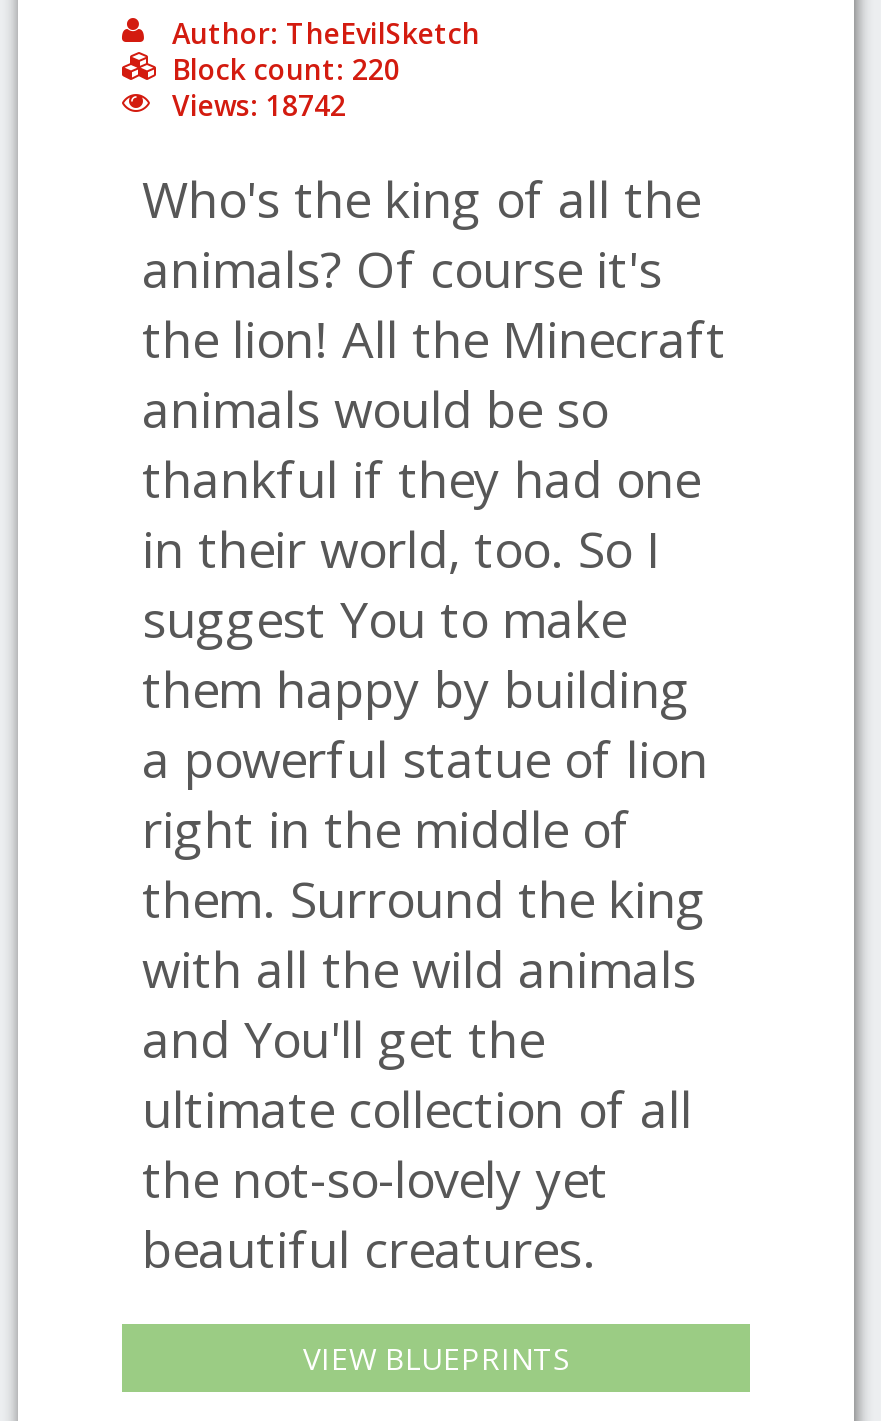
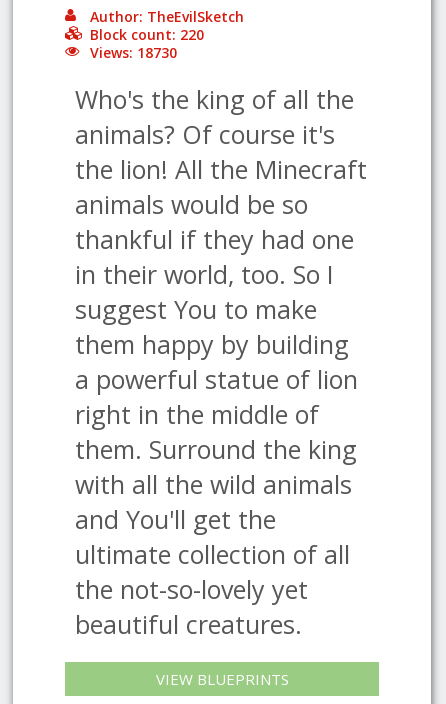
- Views: 18742
+ Views: 18730
